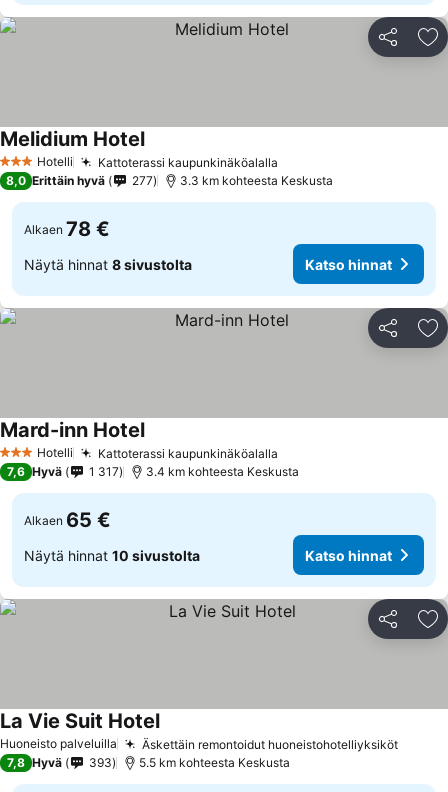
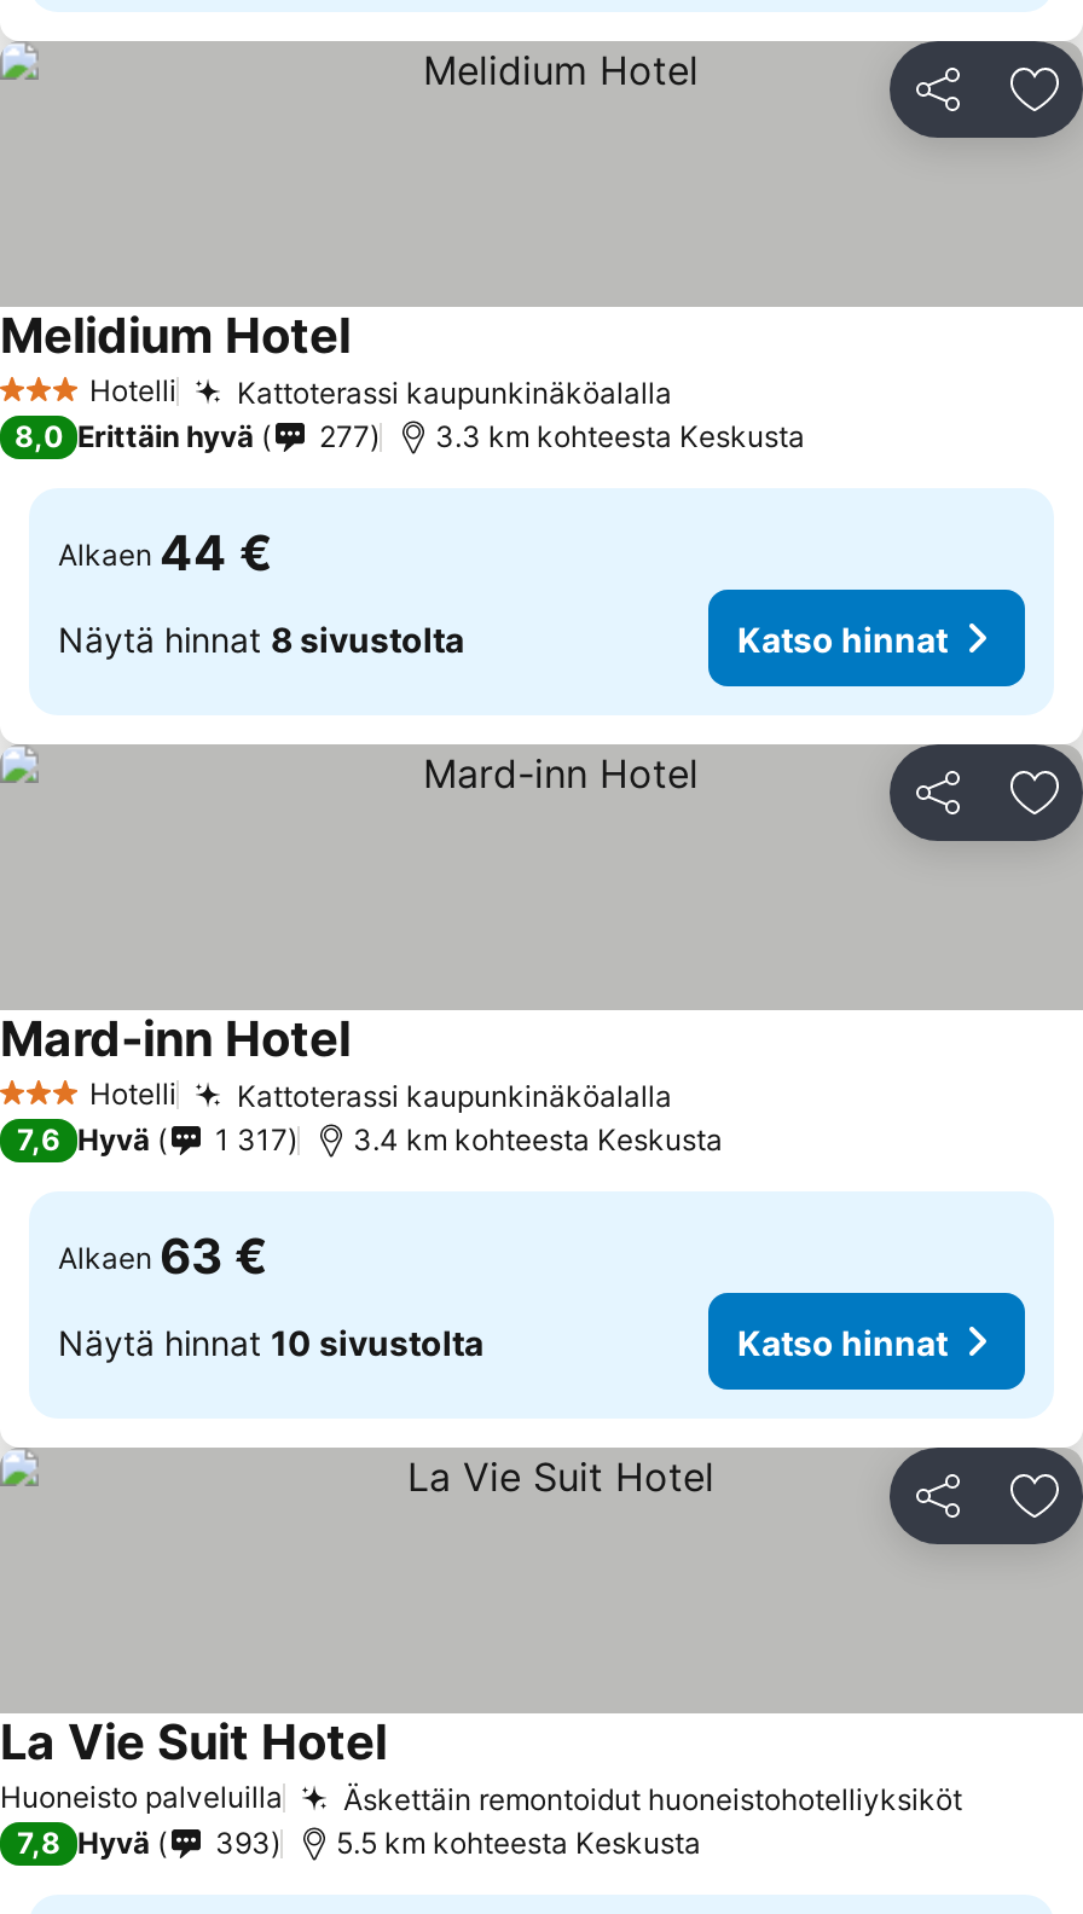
- Alkaen 78 €
+ Alkaen 44 €

- Alkaen 65 €
+ Alkaen 63 €
